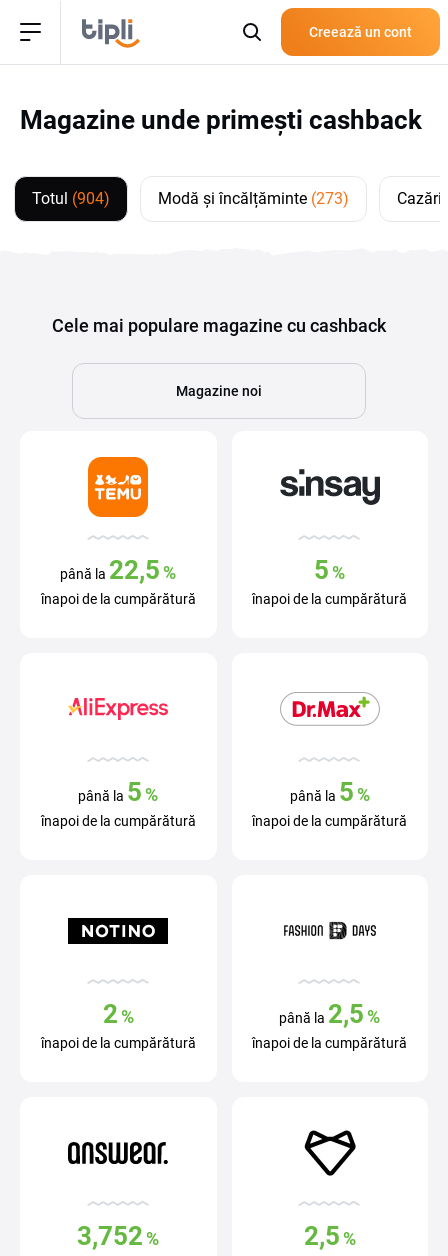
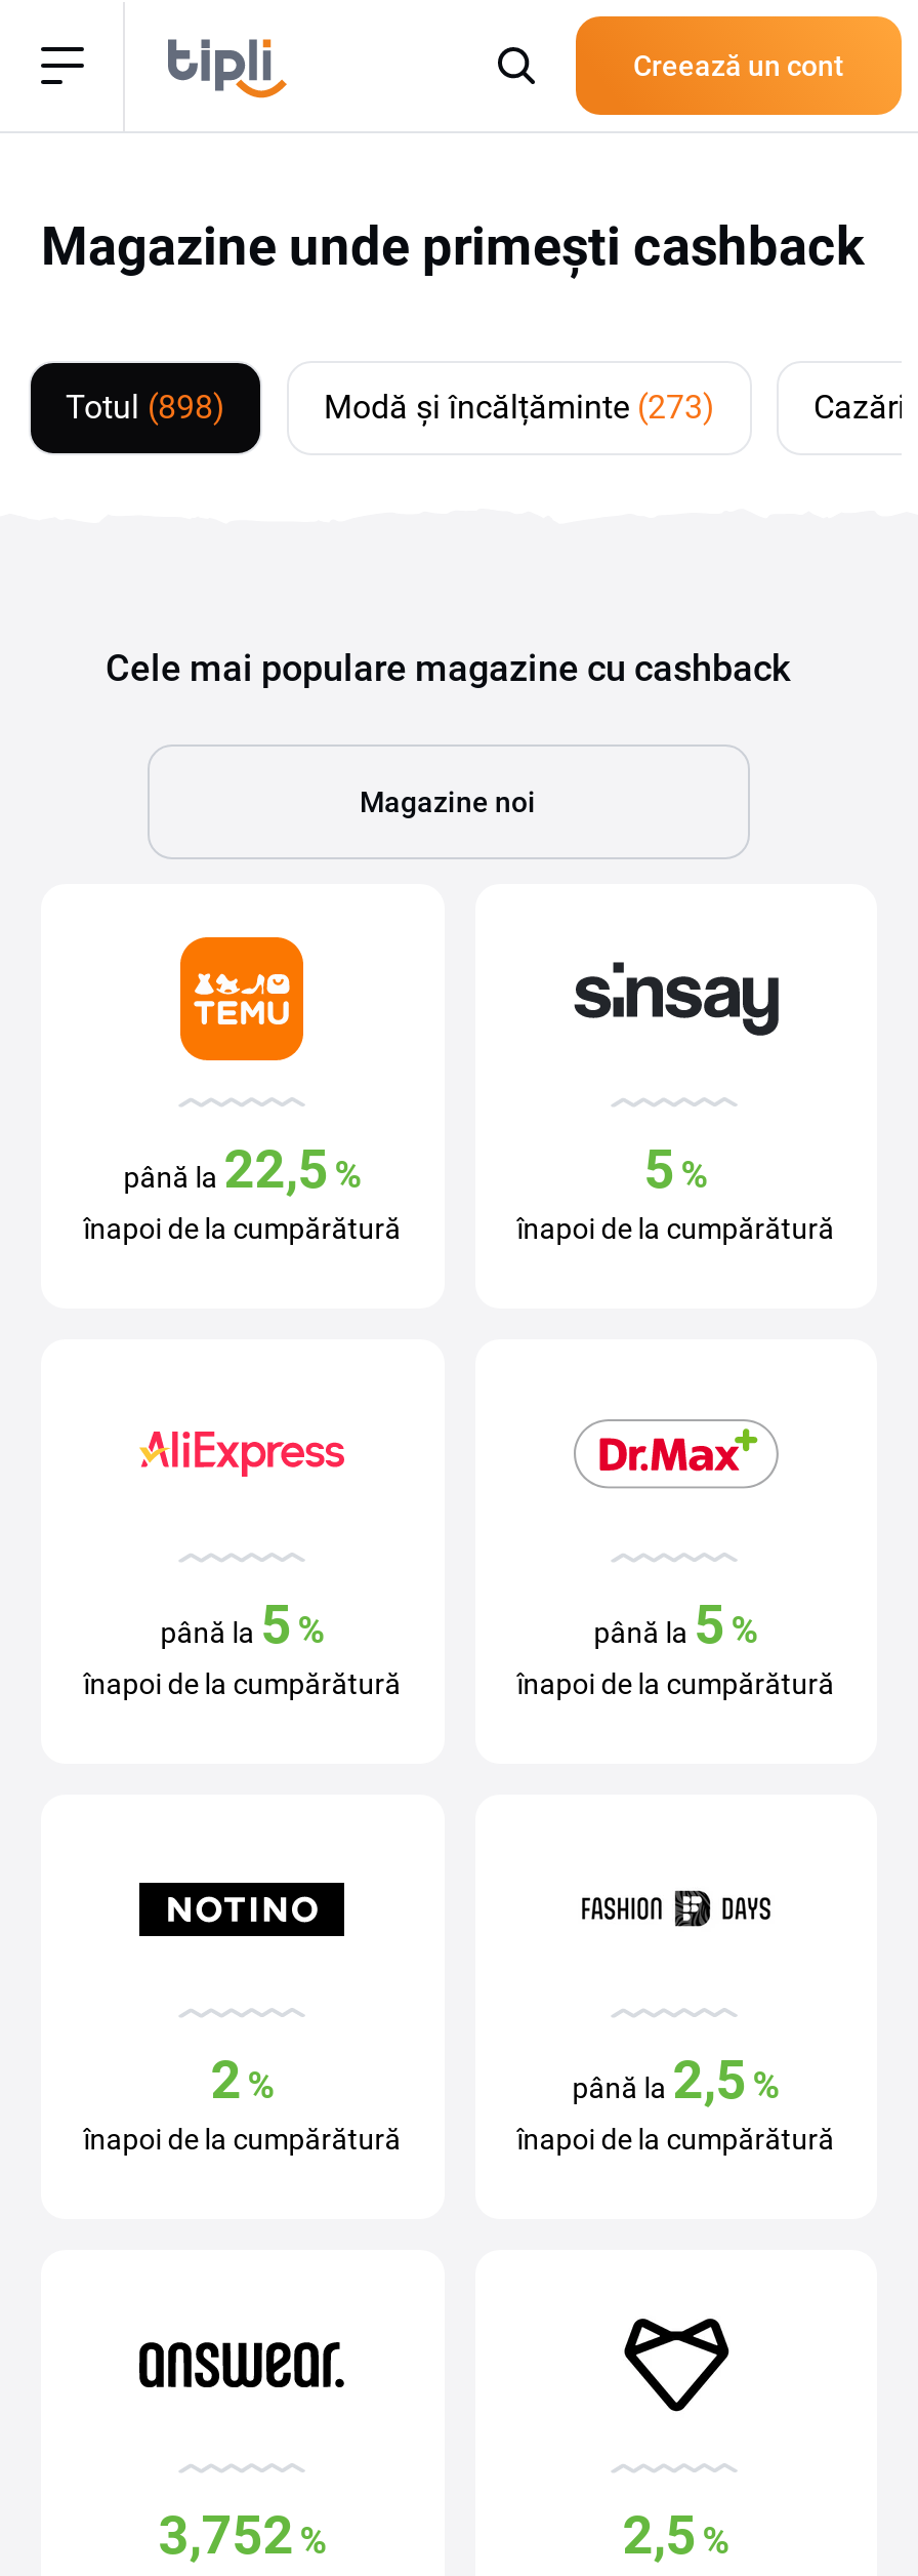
- Totul (904)
+ Totul (898)
